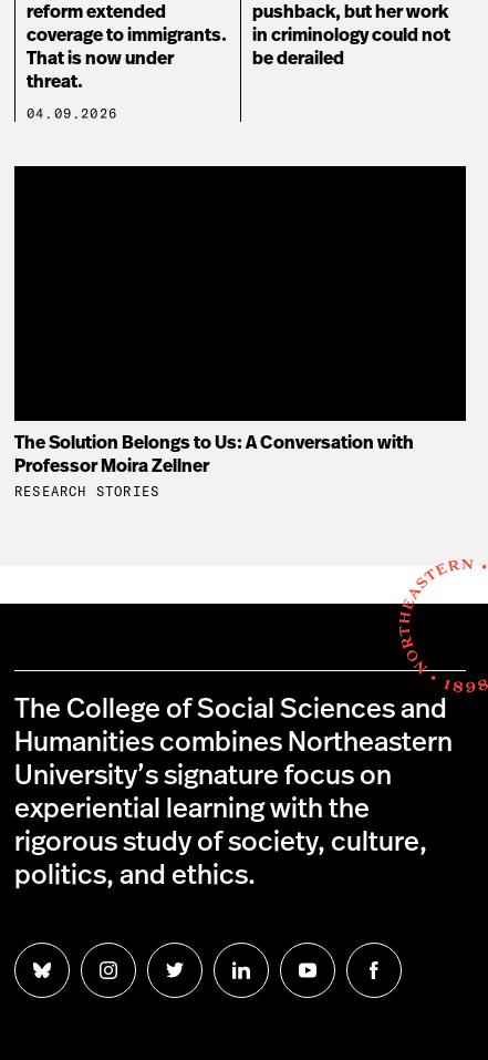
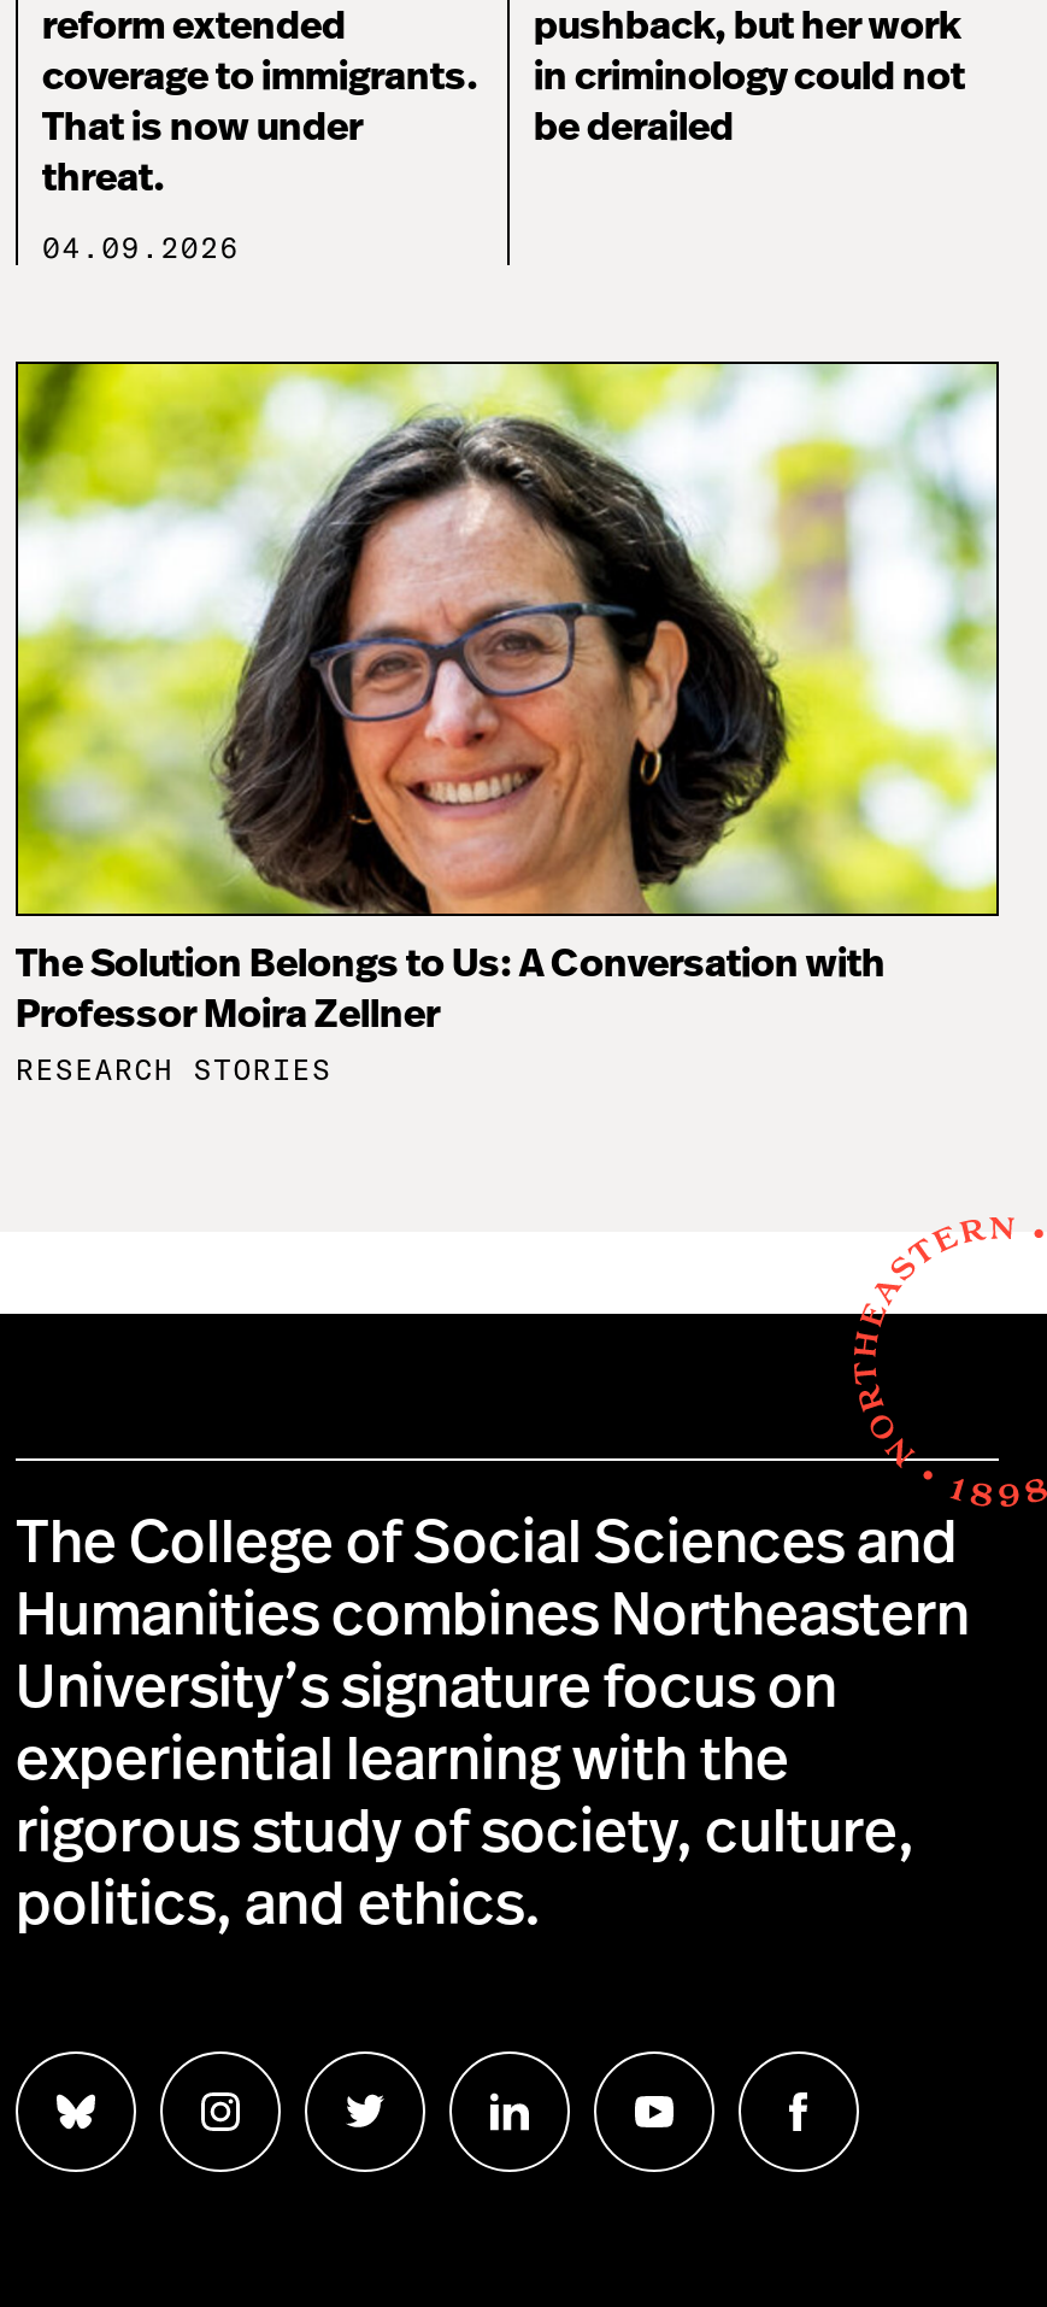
+ [image]
